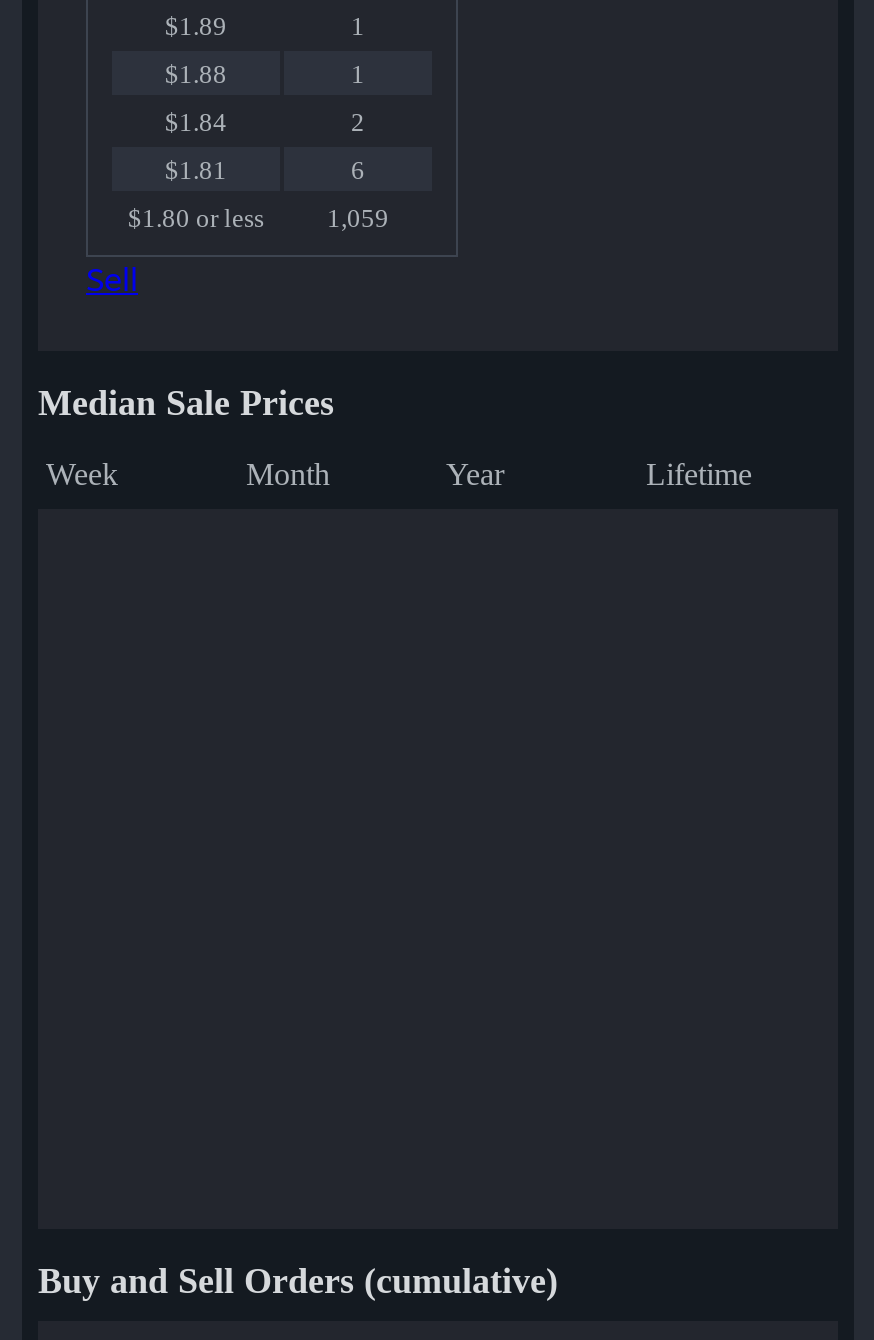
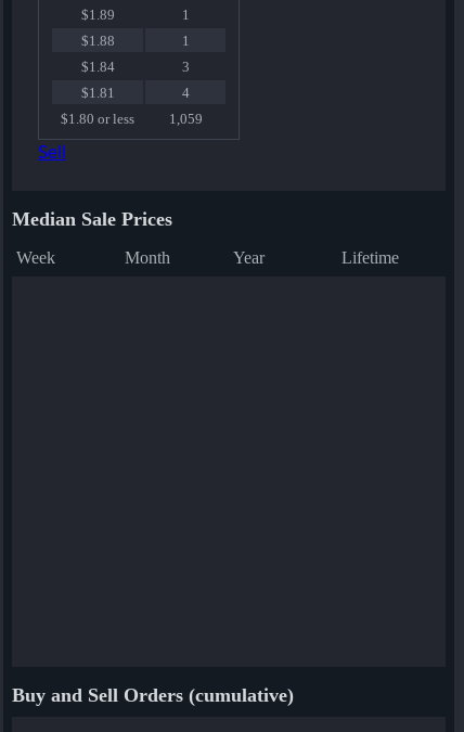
- 2
+ 3

- 6
+ 4
